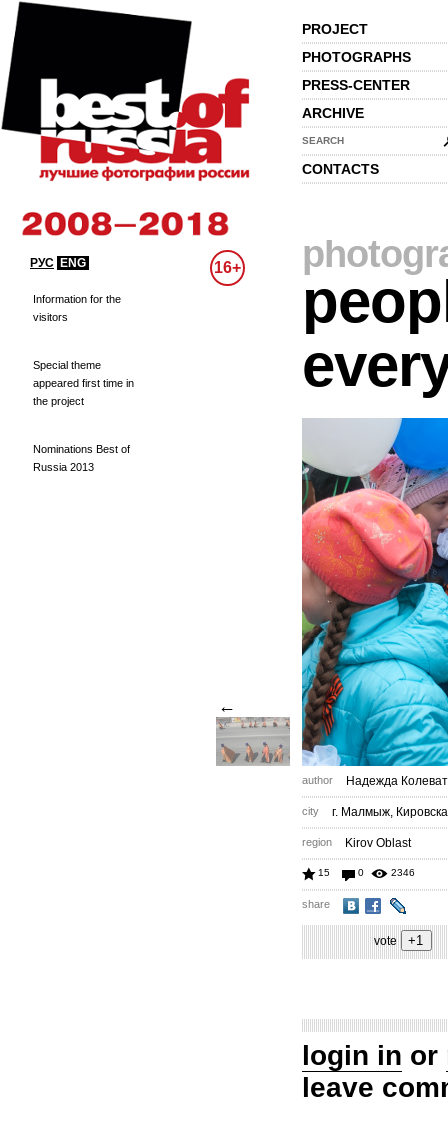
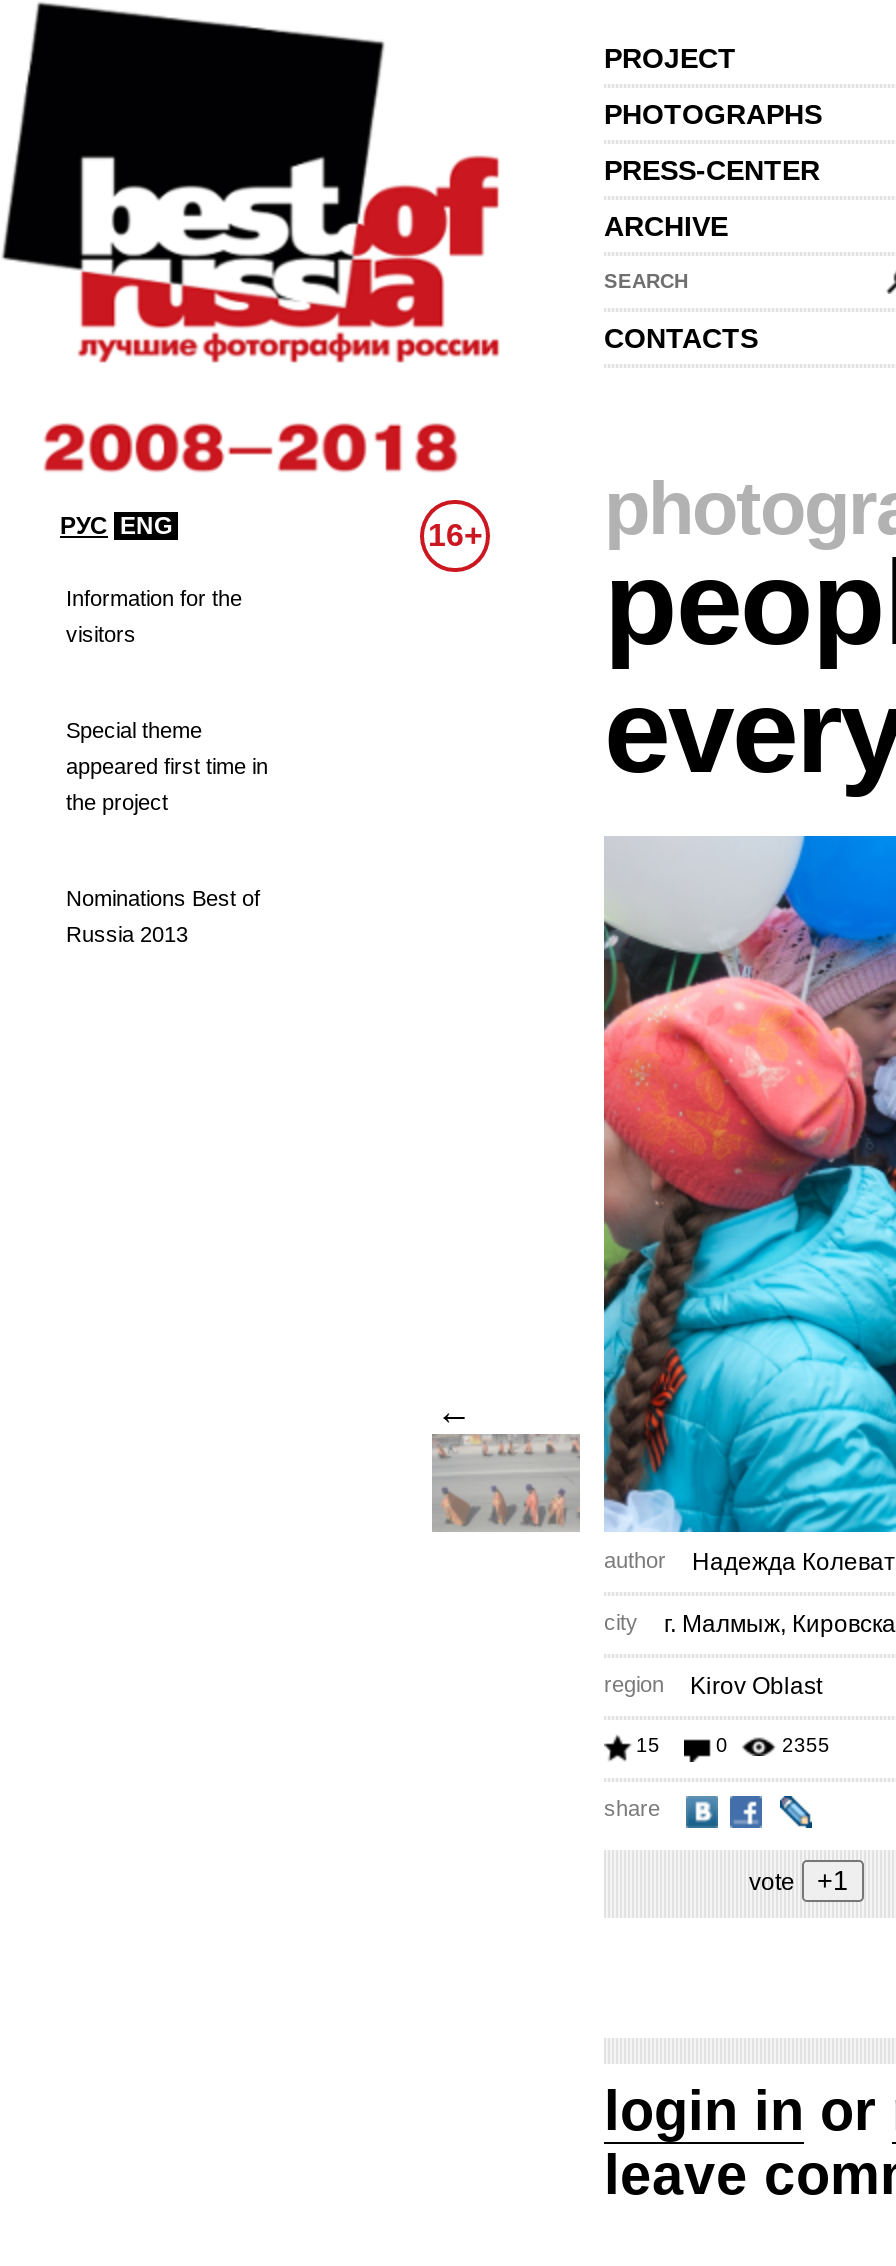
- 2346
+ 2355
